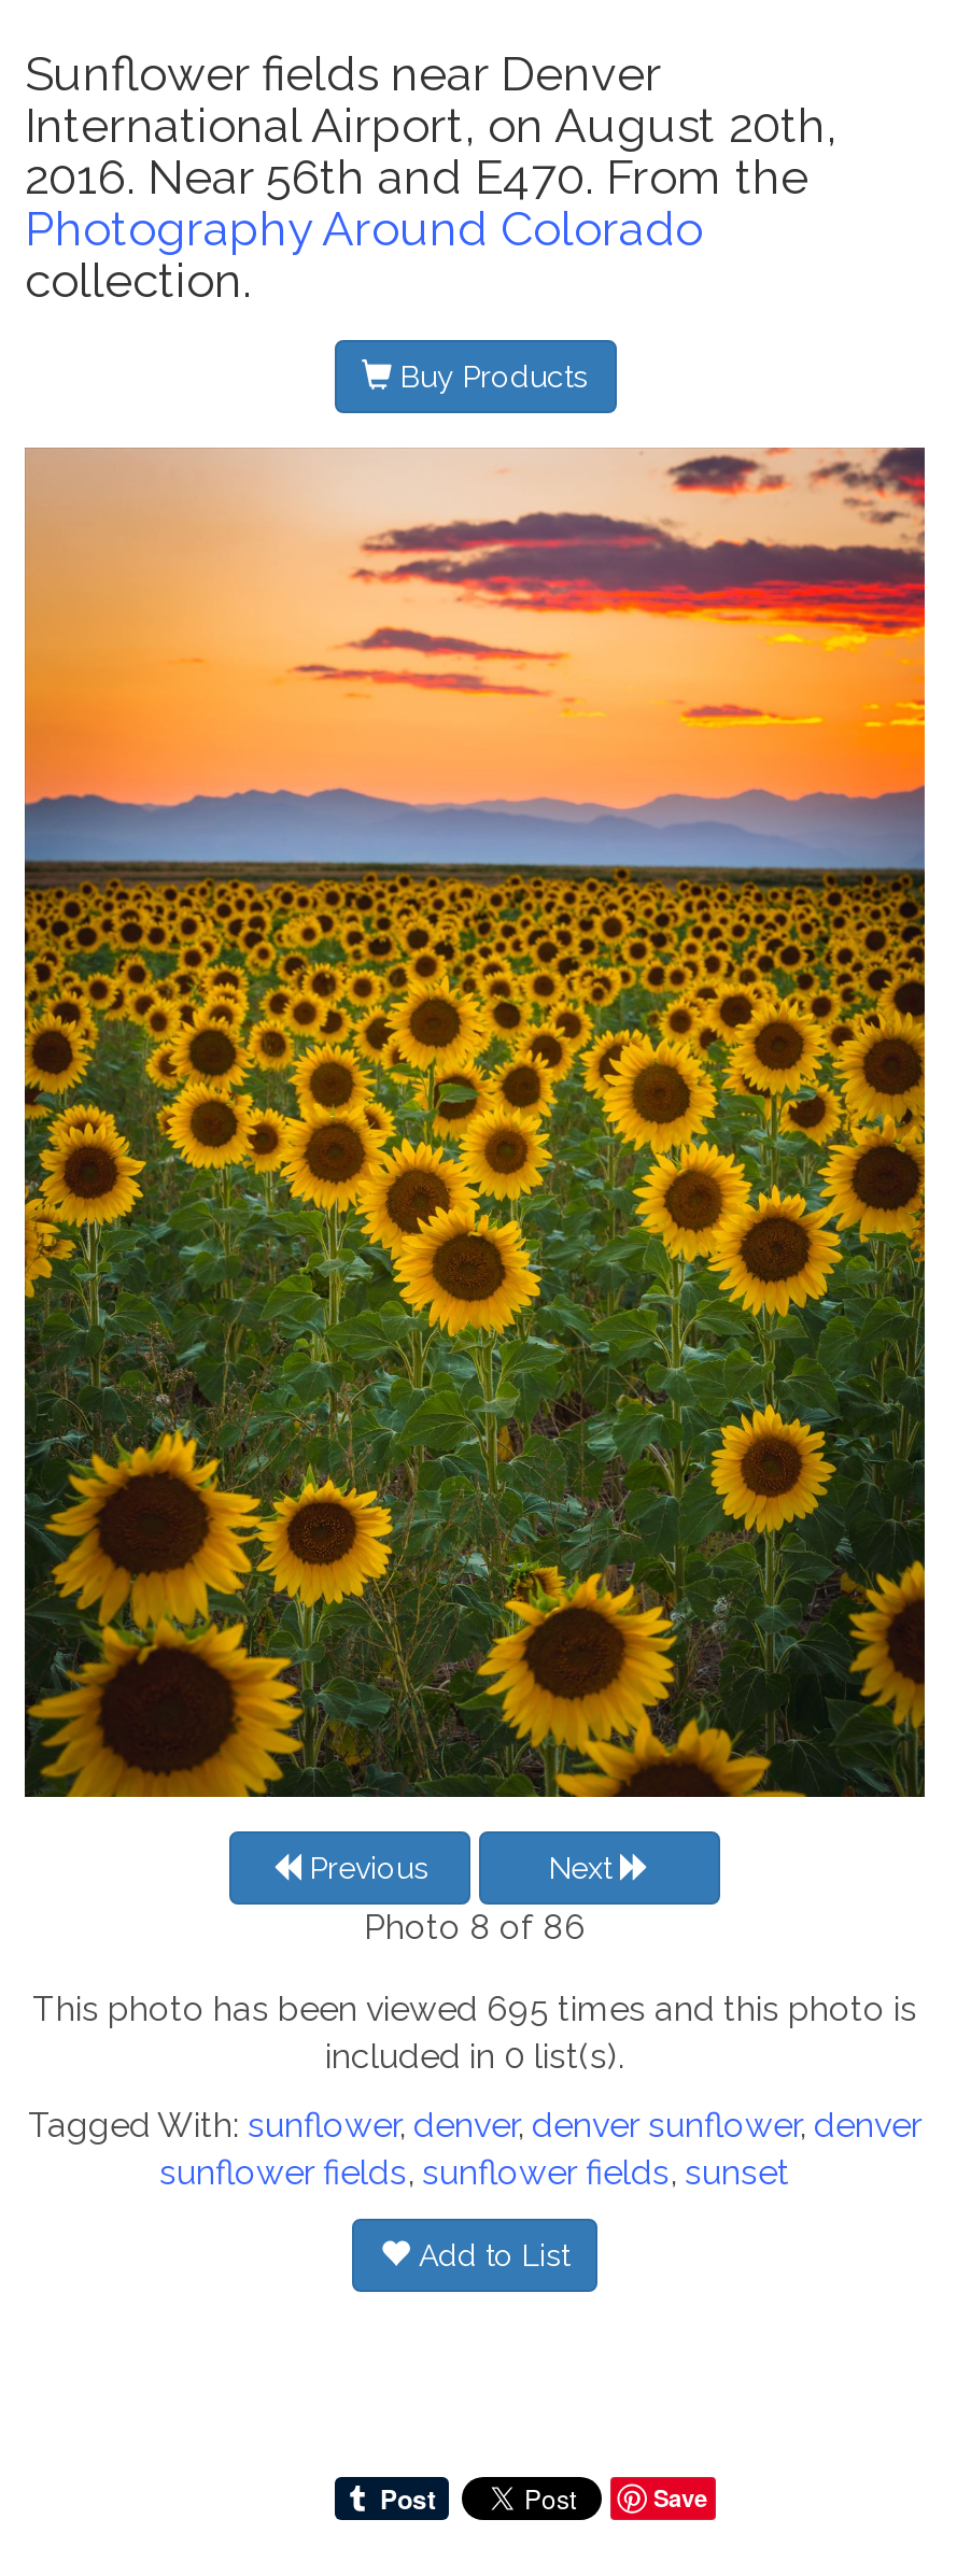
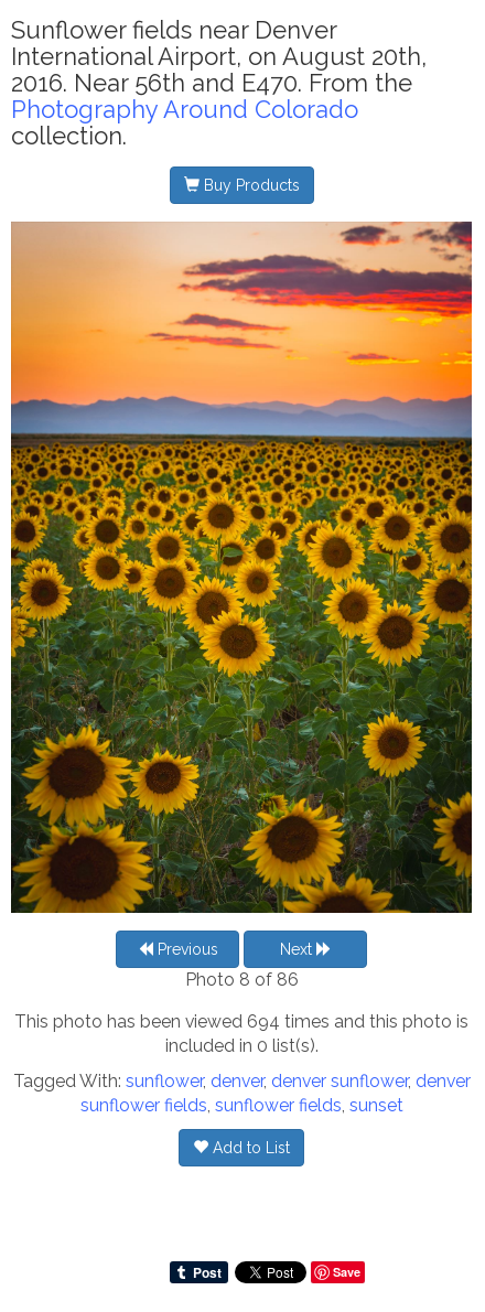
- This photo has been viewed 695 times and this photo is
+ This photo has been viewed 694 times and this photo is
